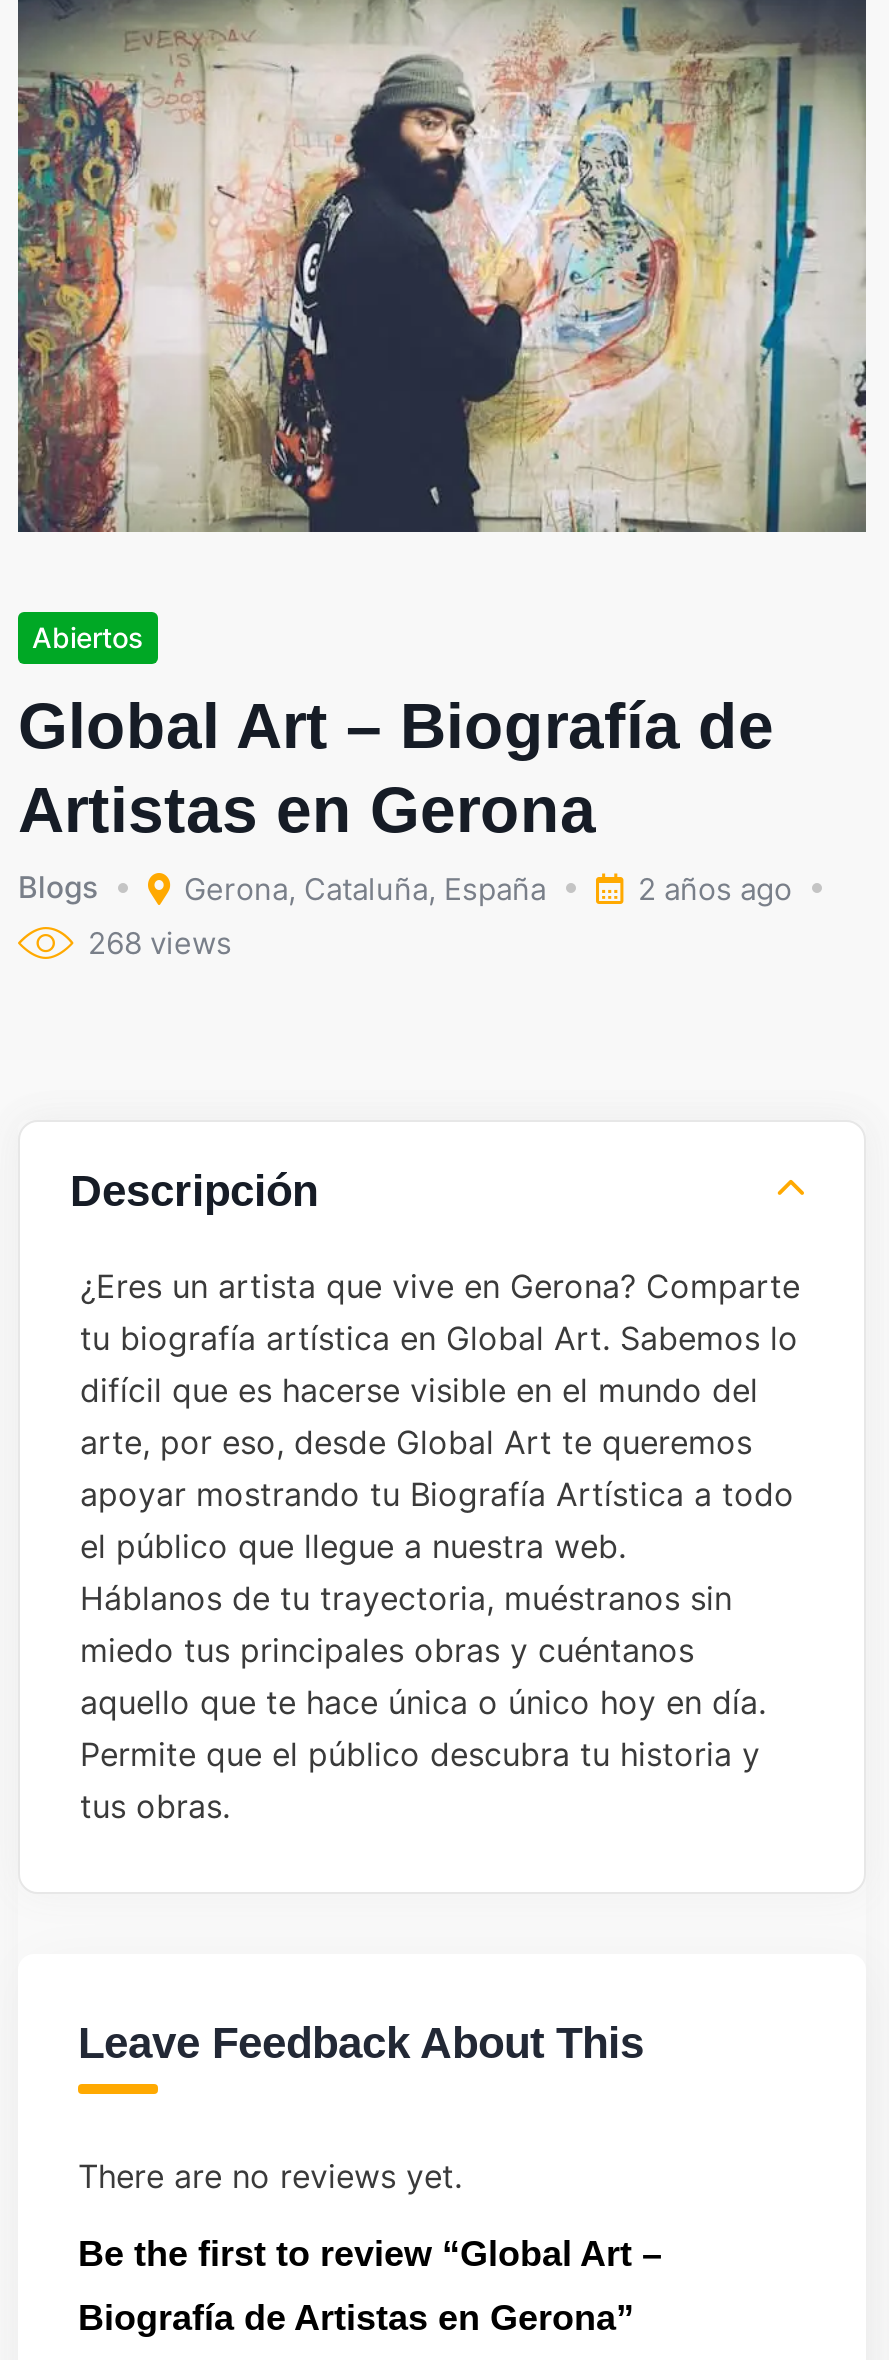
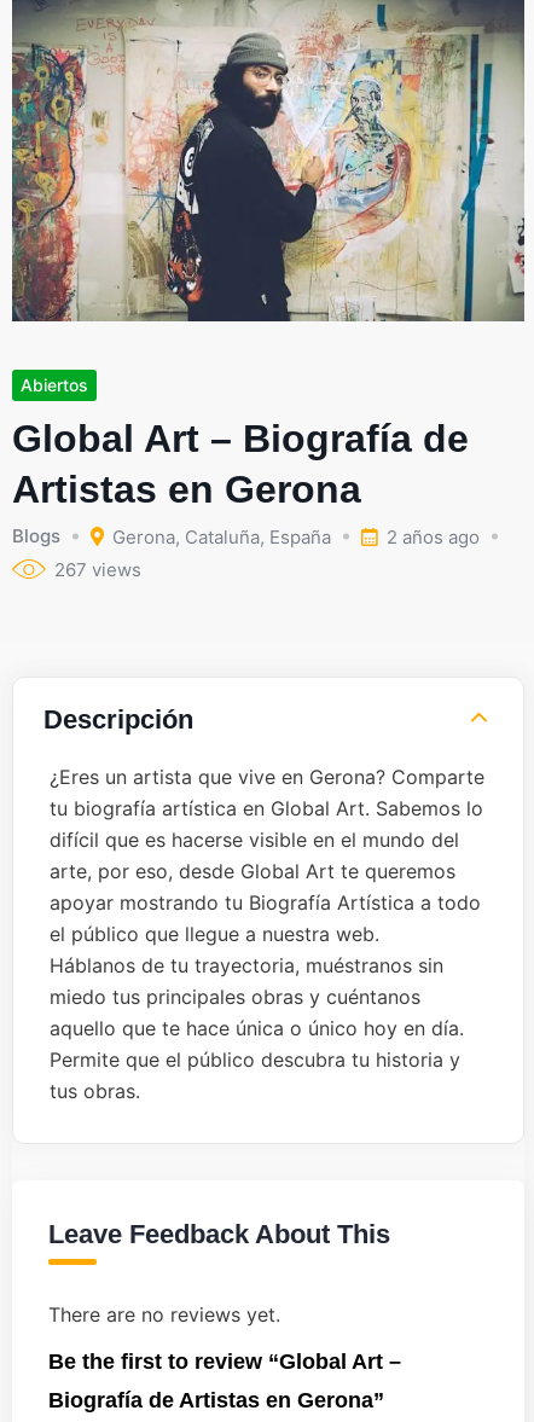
- 268 views
+ 267 views
